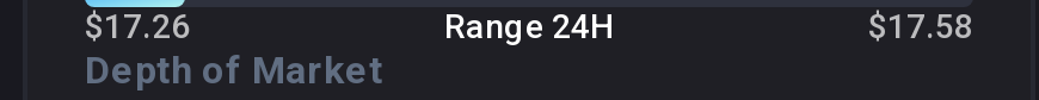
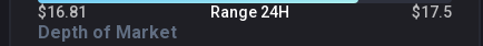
- $17.26
+ $16.81

- $17.58
+ $17.5
